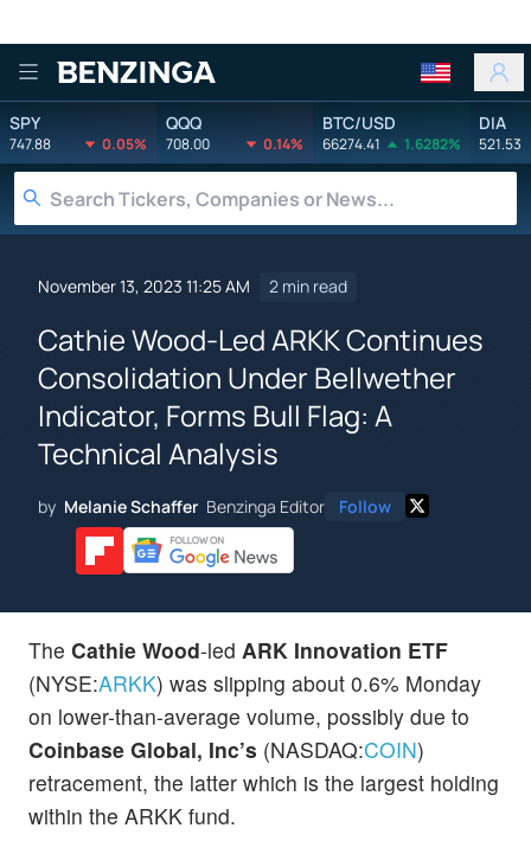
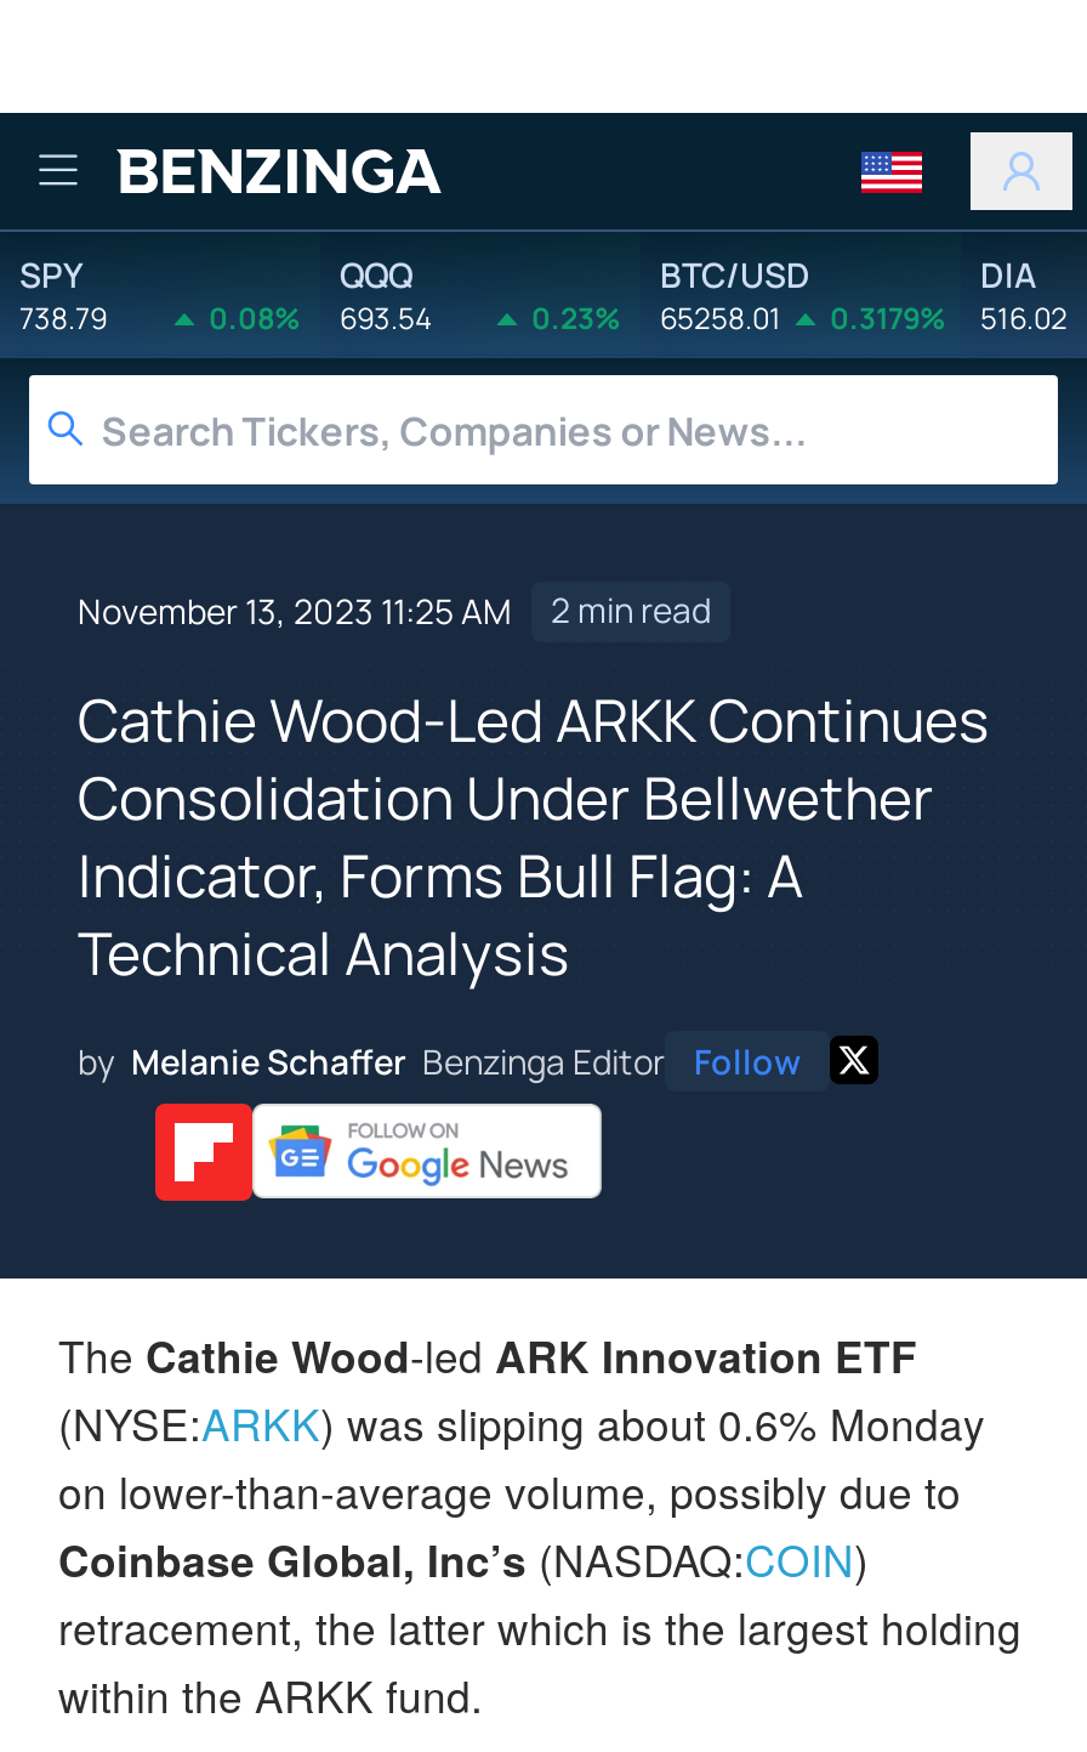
- 747.88
+ 738.79

- 0.05%
+ 0.08%

- 708.00
+ 693.54

- 0.14%
+ 0.23%

- 66274.41
+ 65258.01

- 1.6282%
+ 0.3179%

- 521.53
+ 516.02
